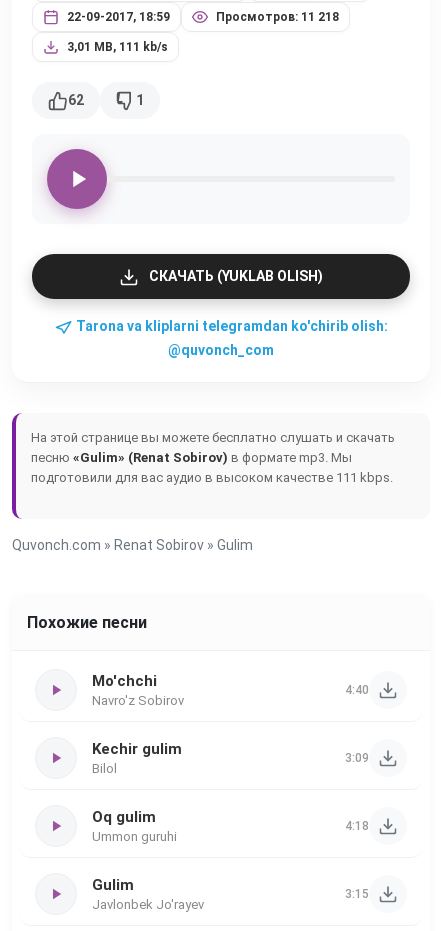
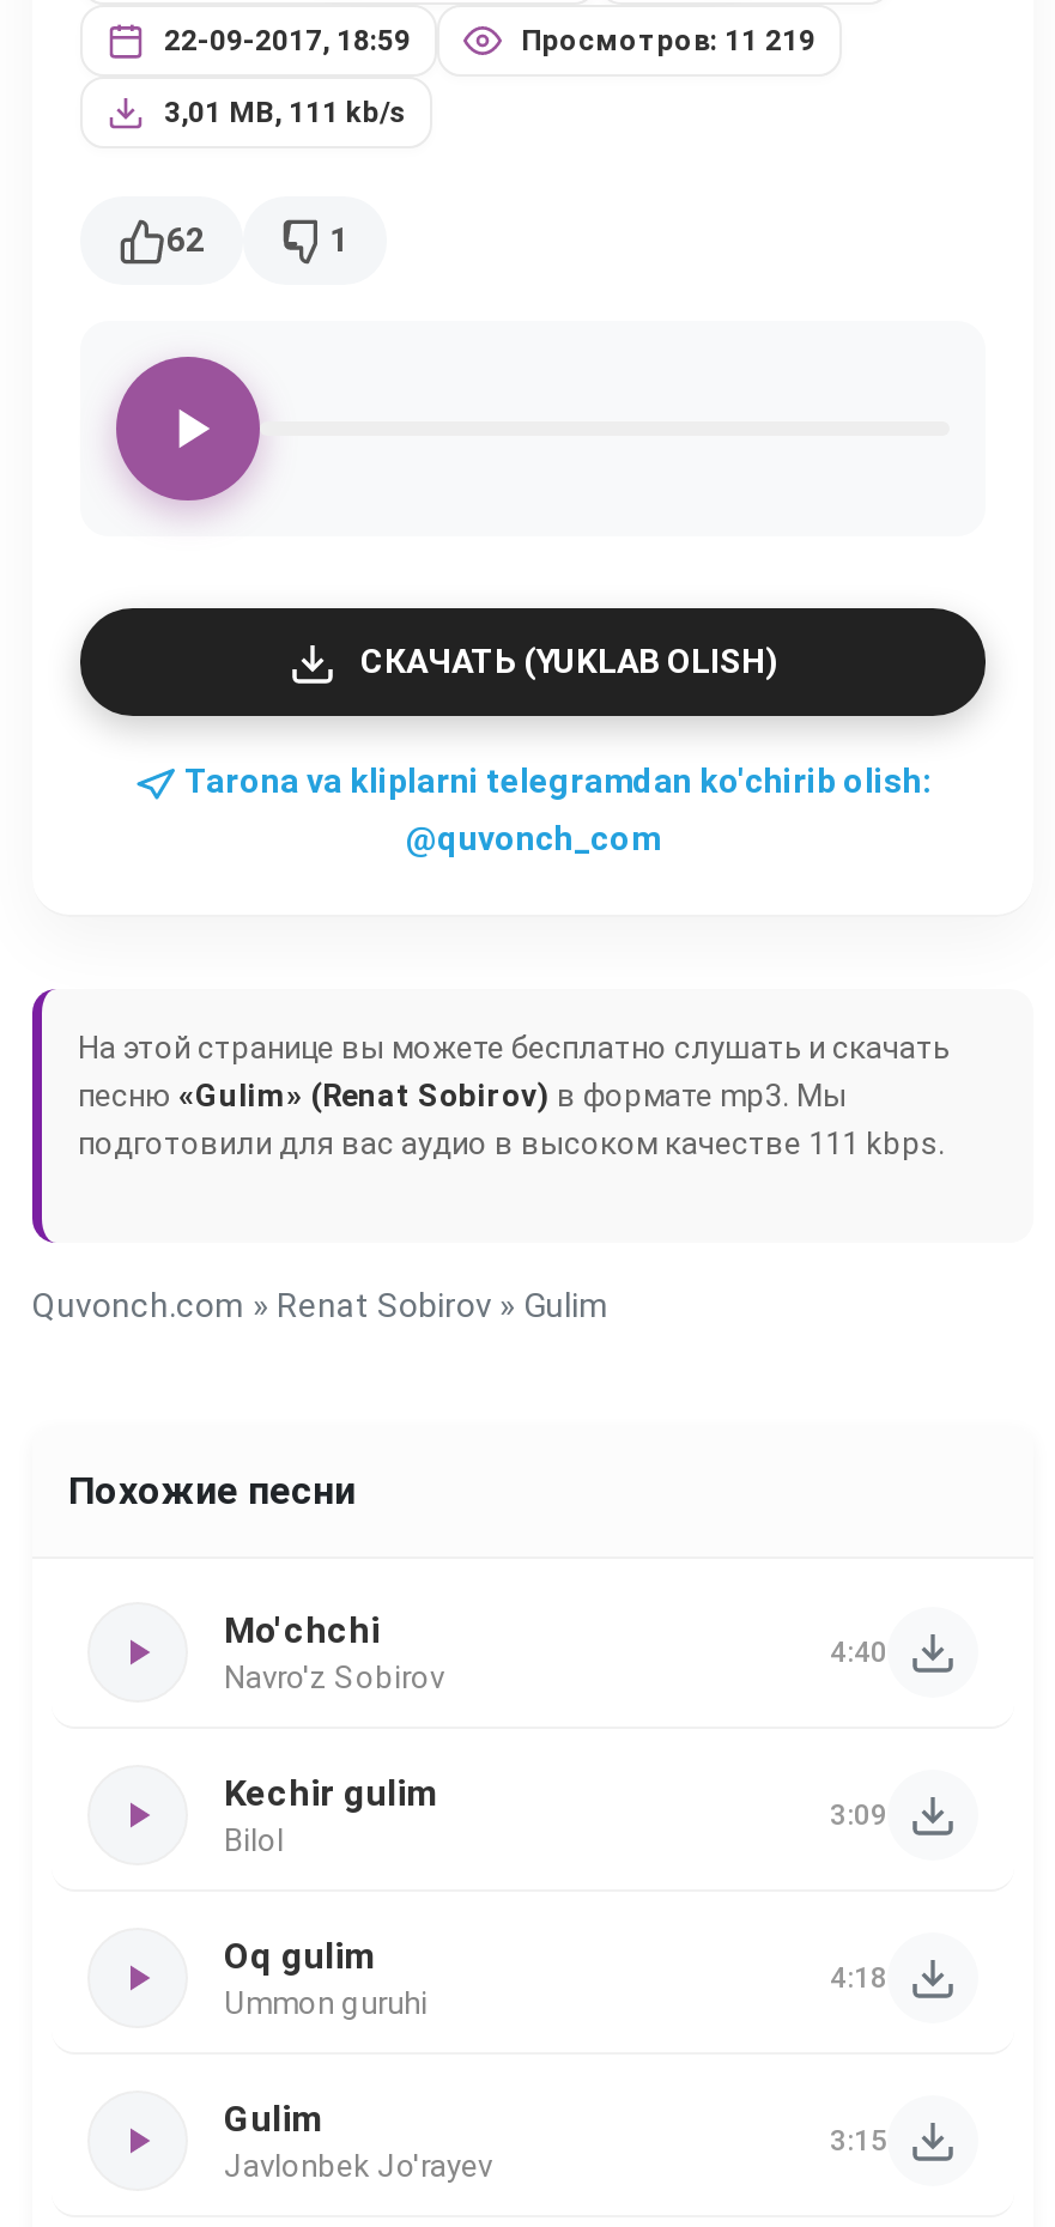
- Просмотров: 11 218
+ Просмотров: 11 219
